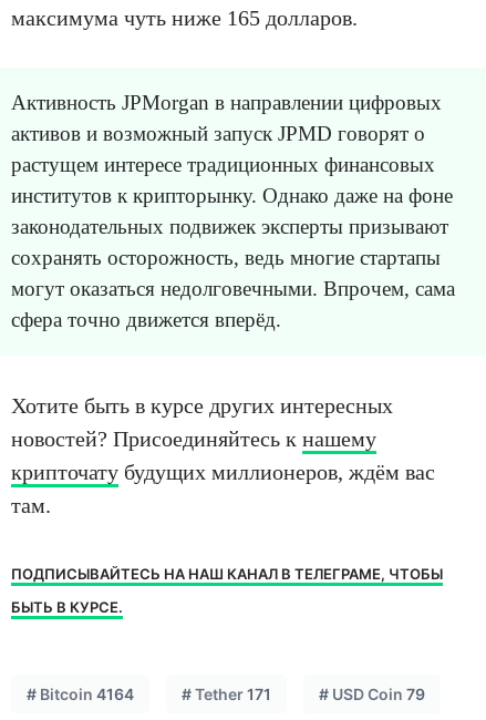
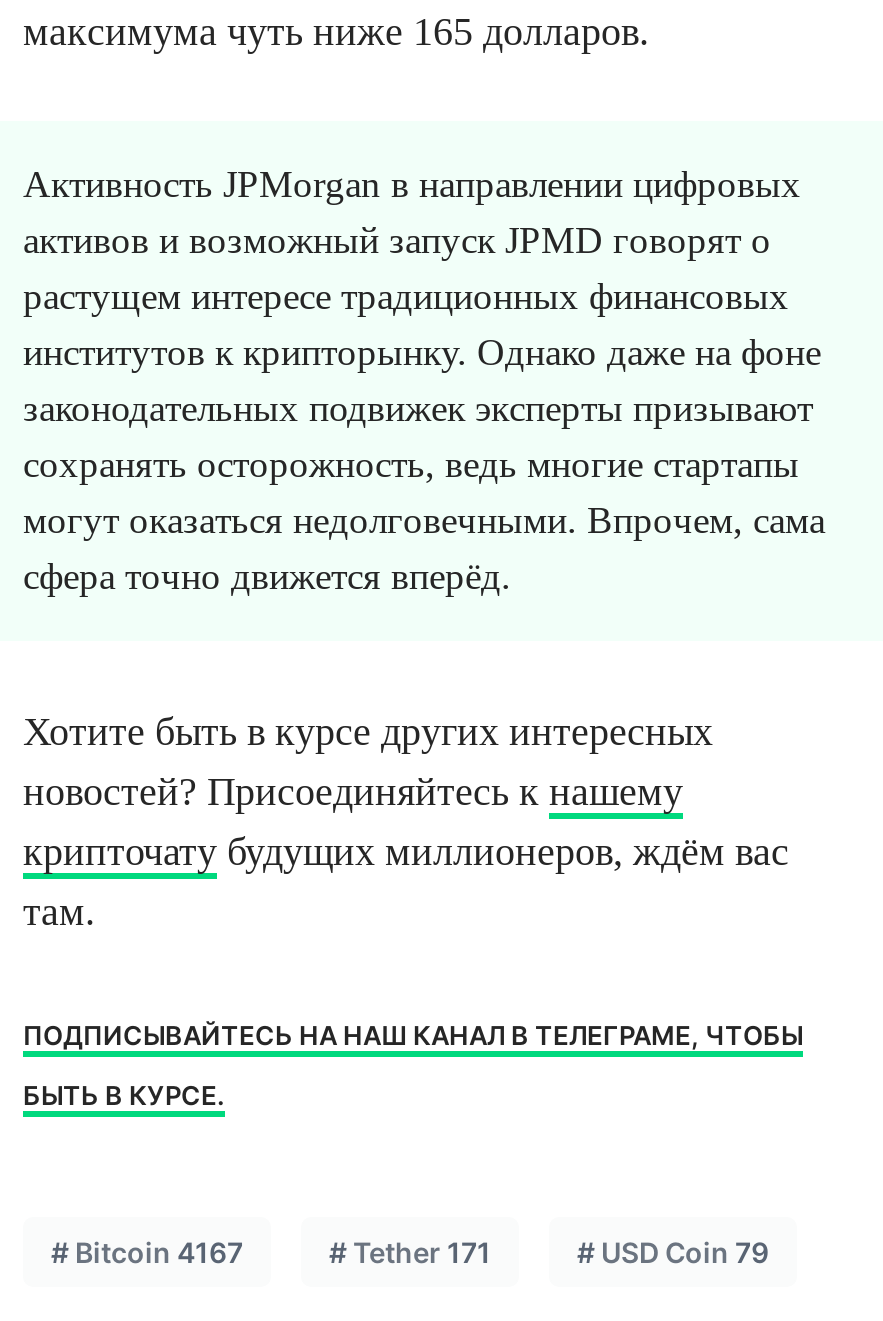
- #Bitcoin 4164
+ #Bitcoin 4167
